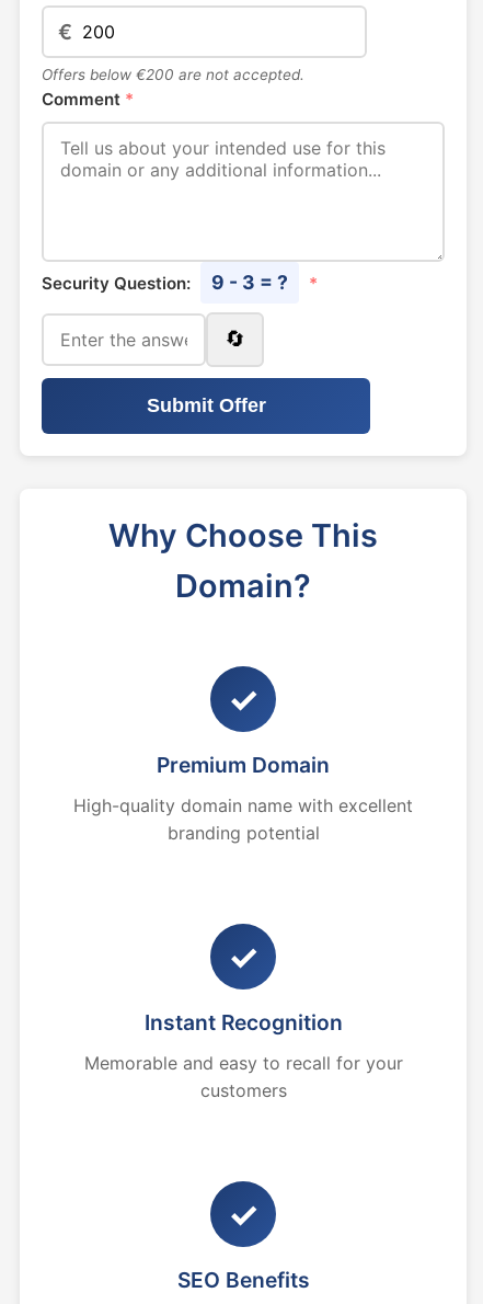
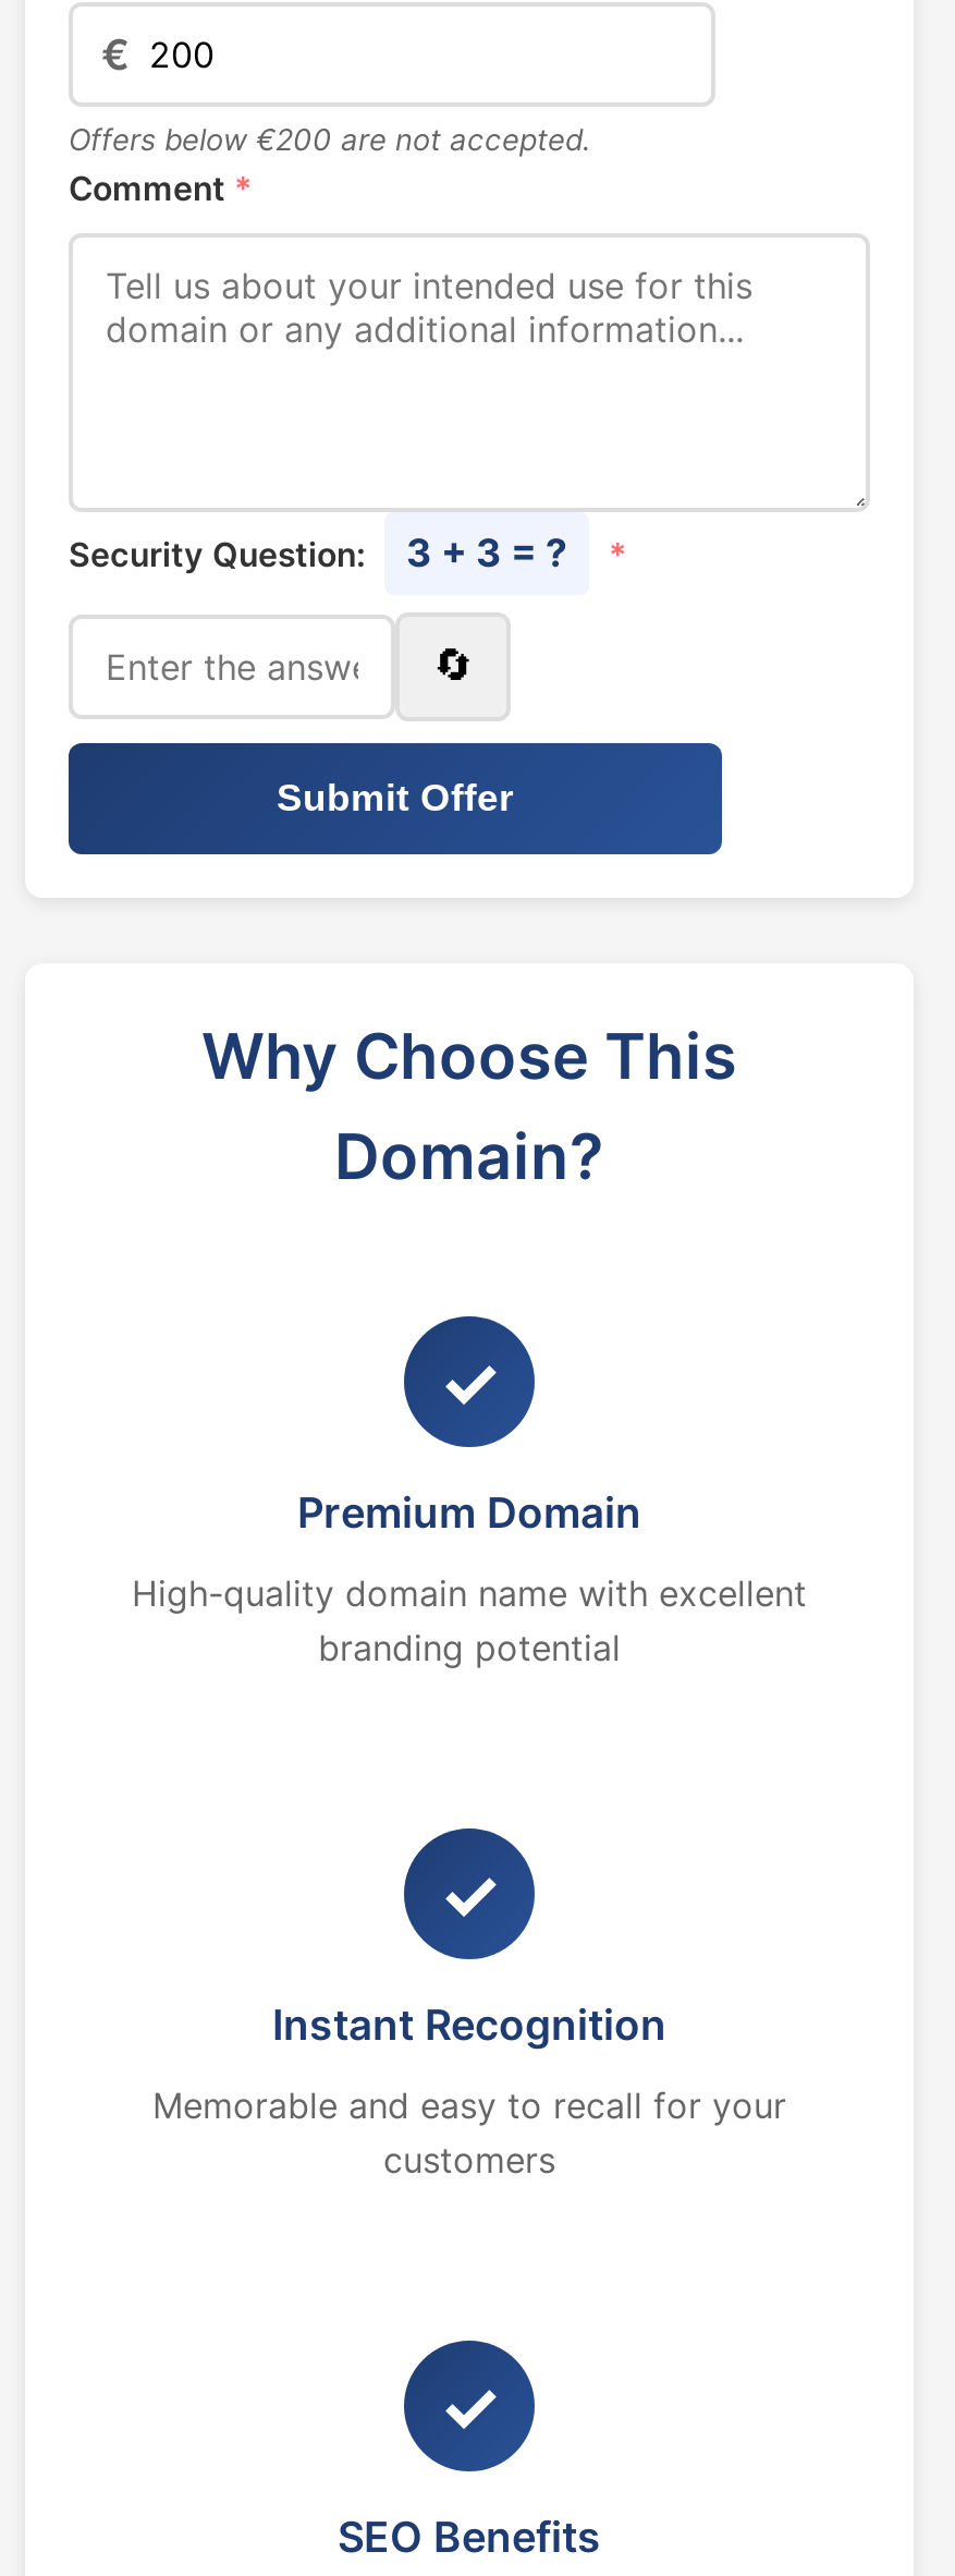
- 9 - 3 = ?
+ 3 + 3 = ?
